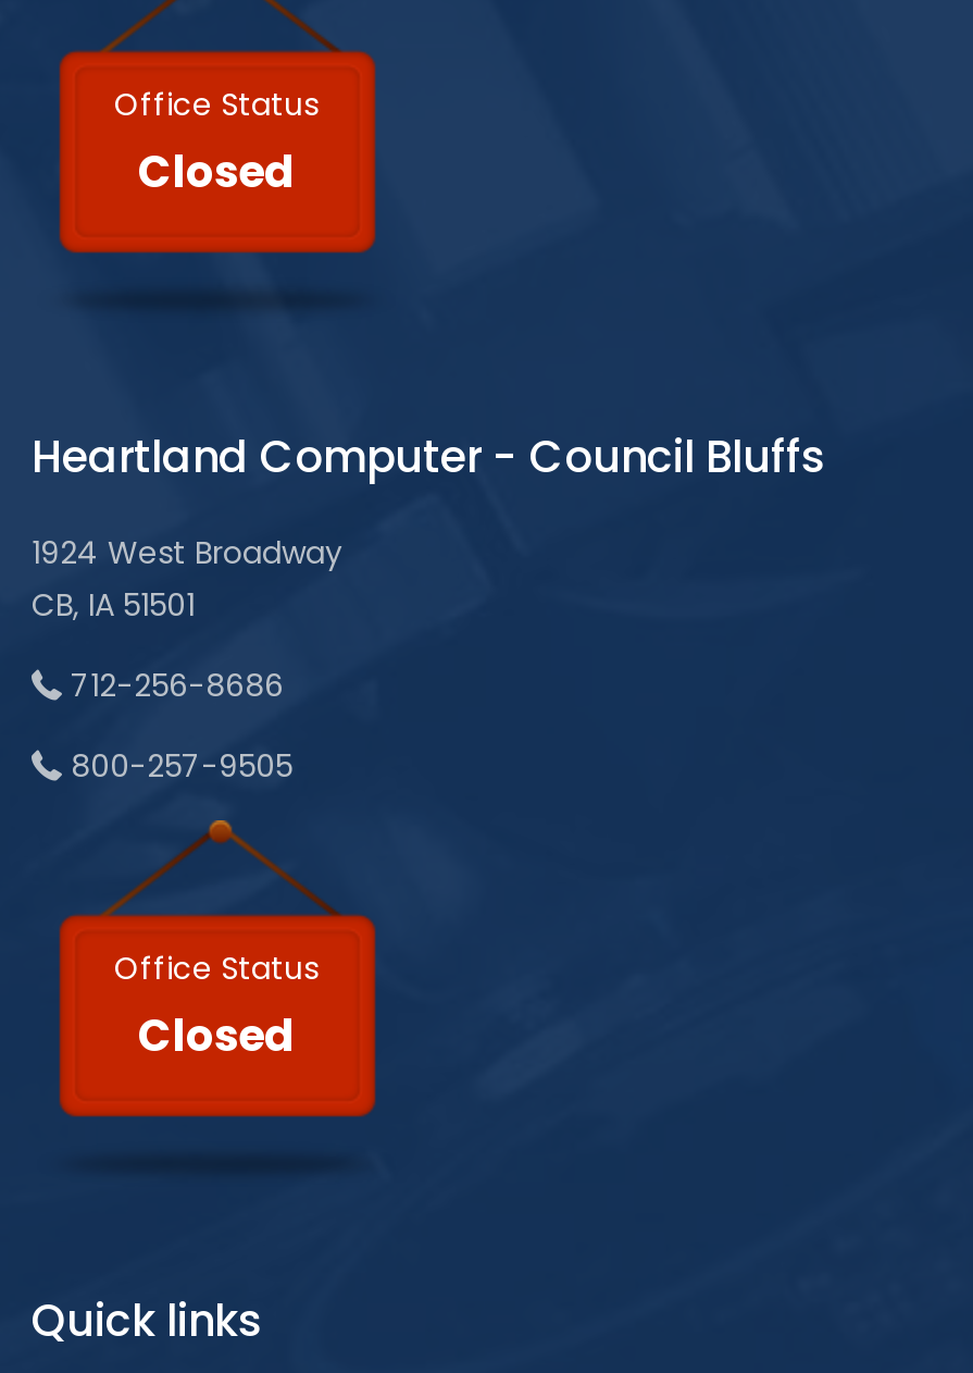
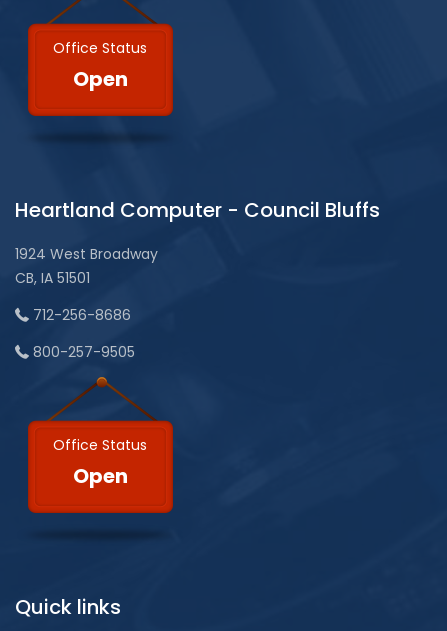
- Closed
+ Open

- Closed
+ Open
